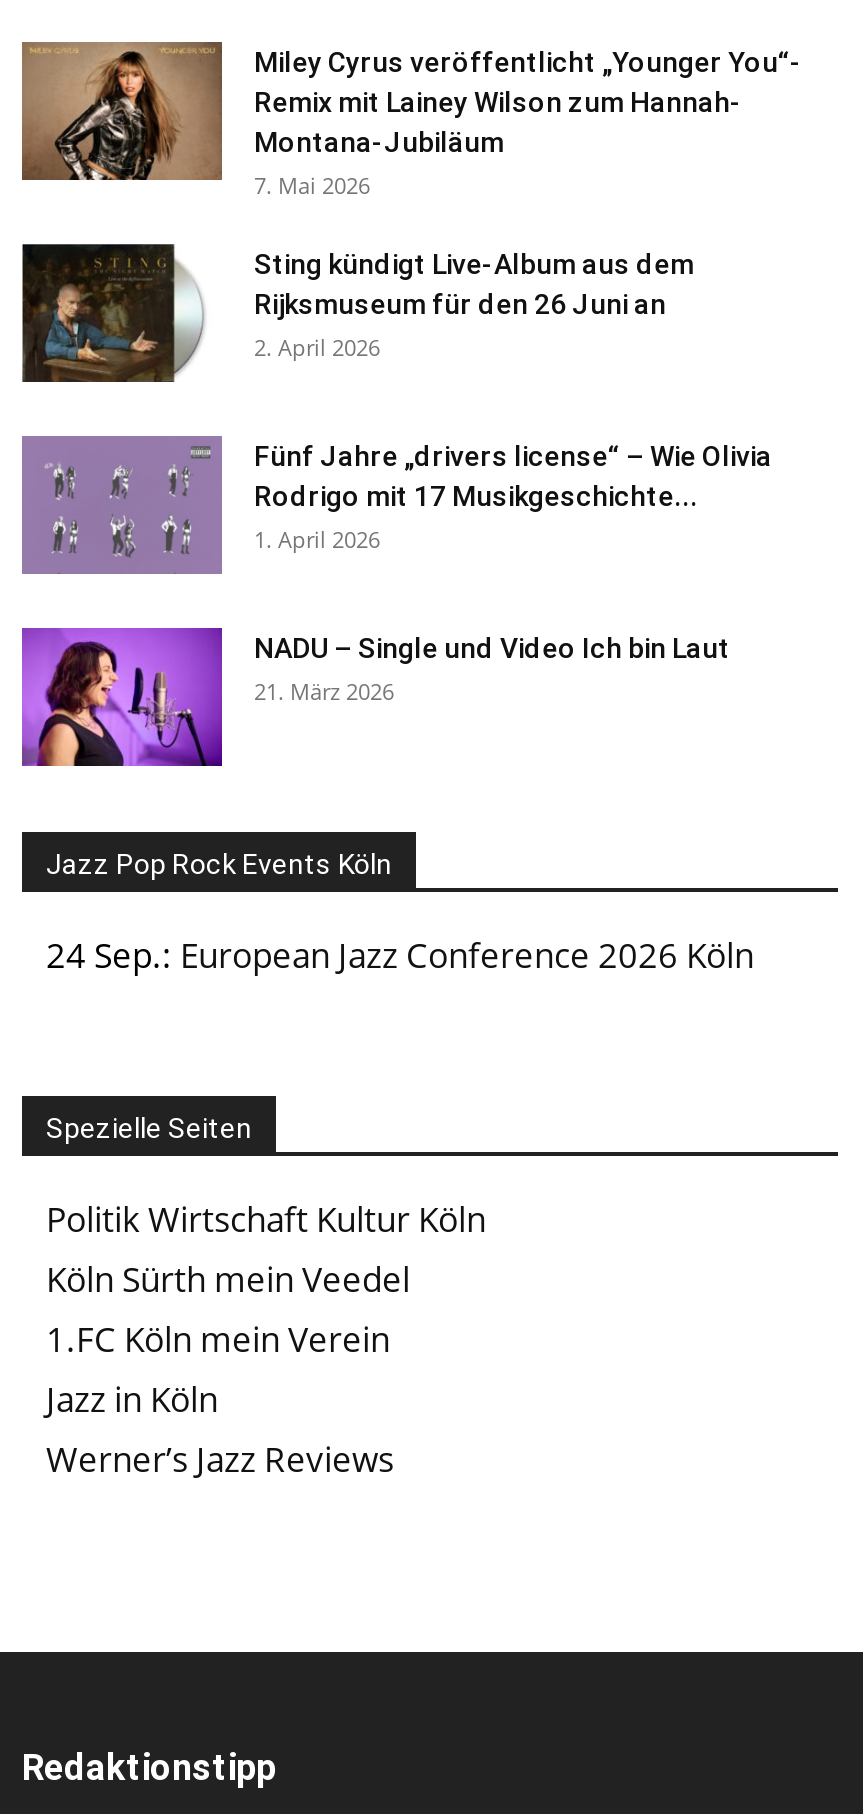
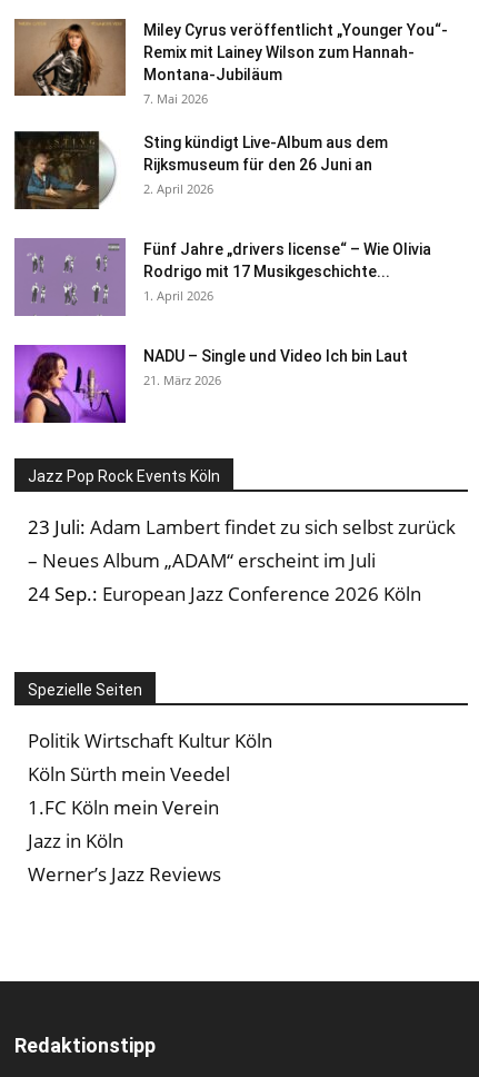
+ 23 Juli: Adam Lambert findet zu sich selbst zurück
+ – Neues Album „ADAM“ erscheint im Juli
